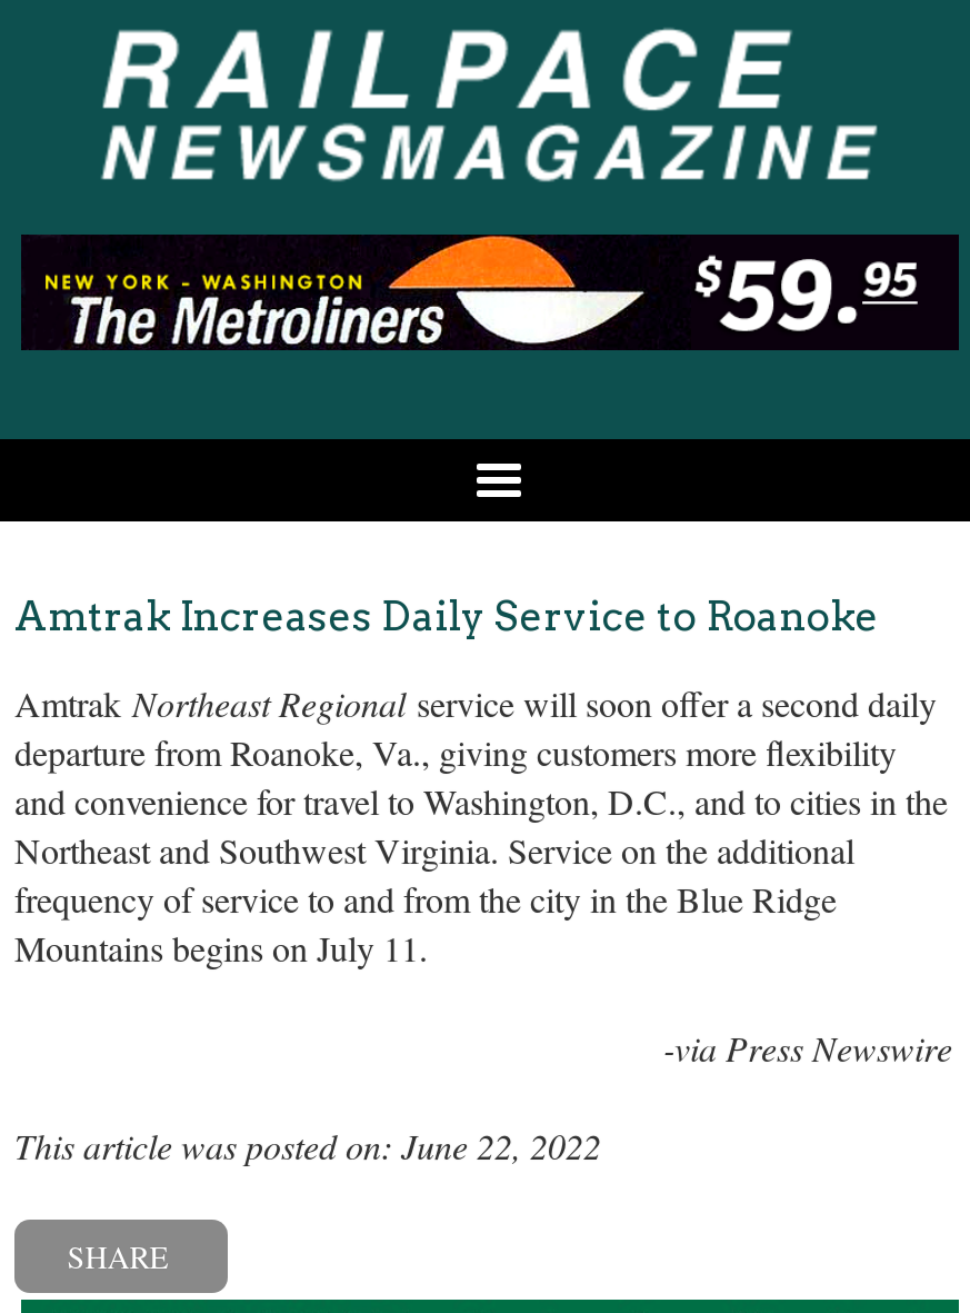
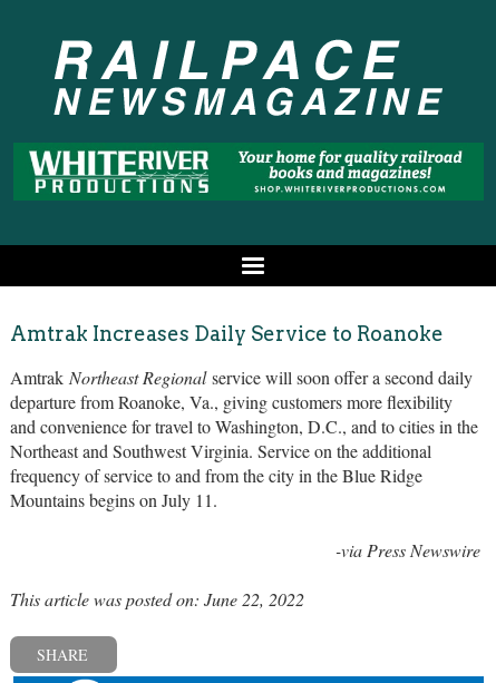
- [image]
+ [image]
